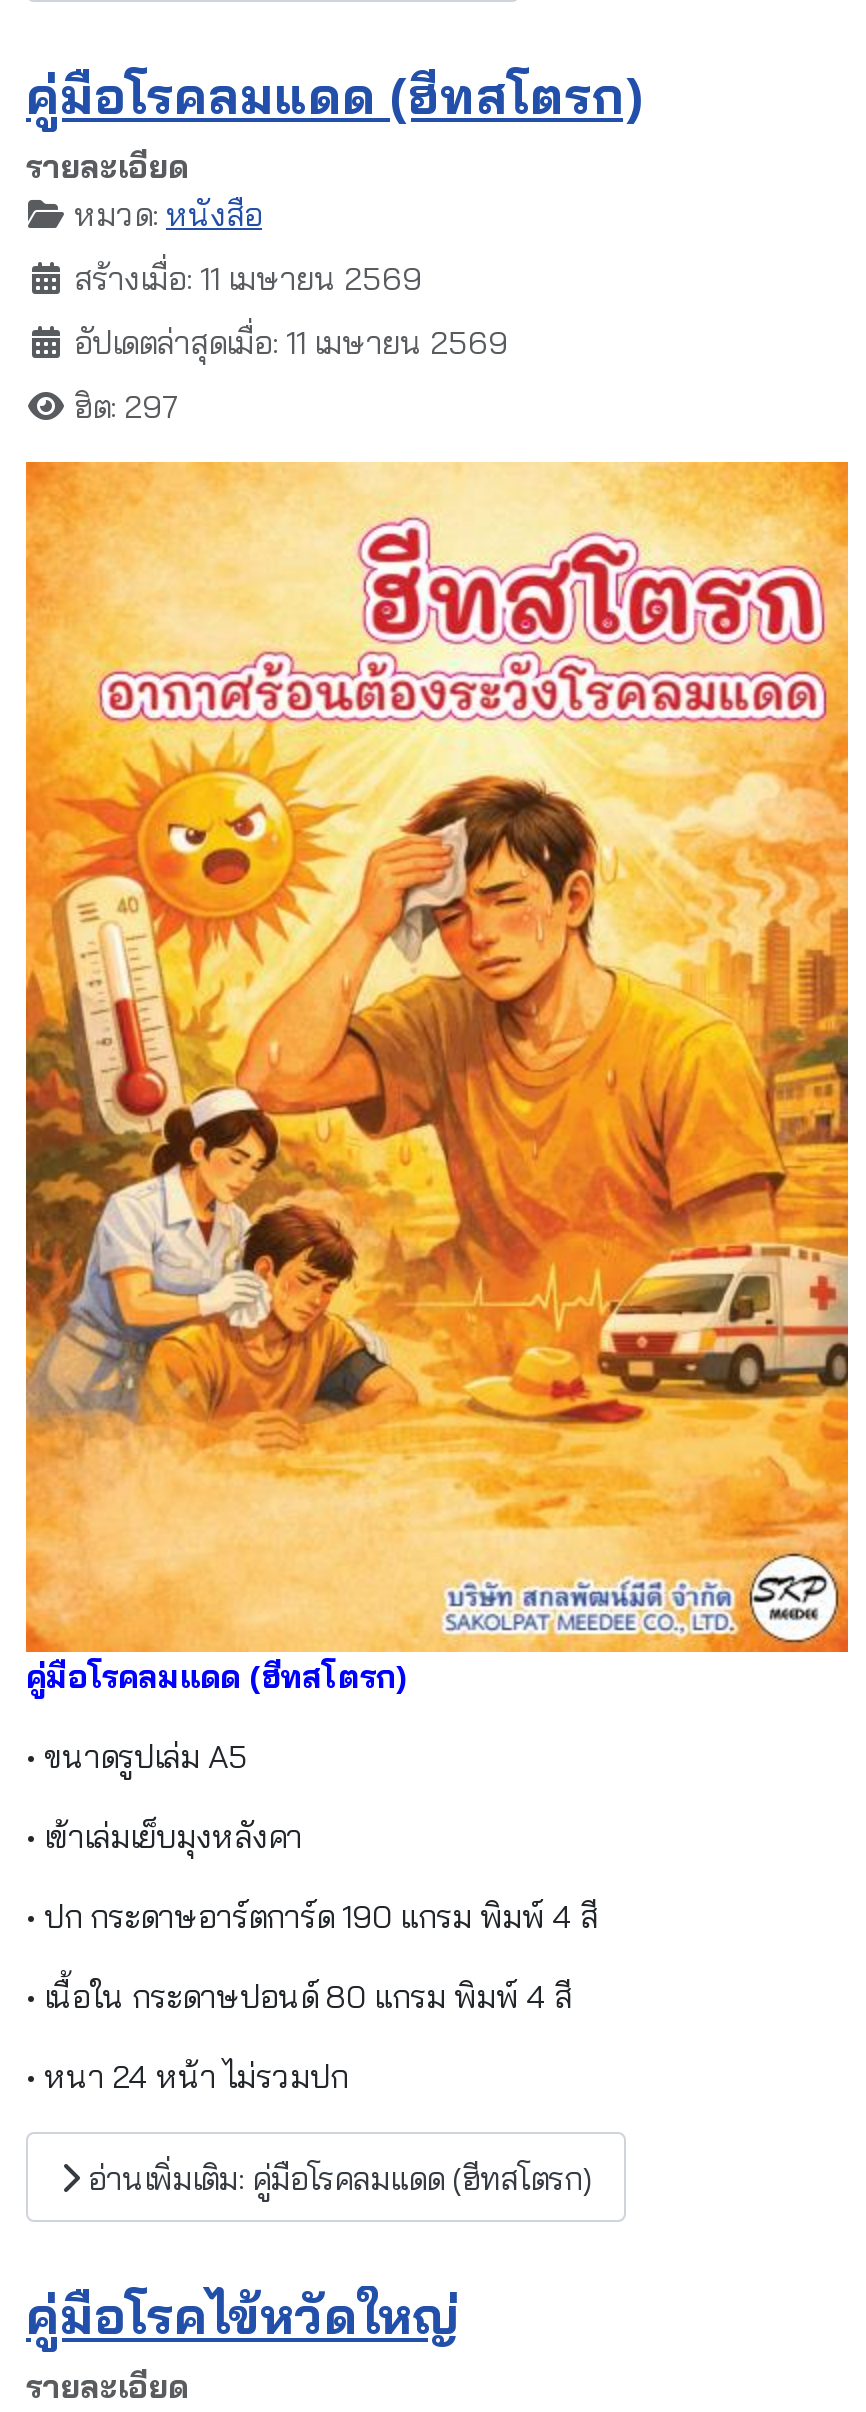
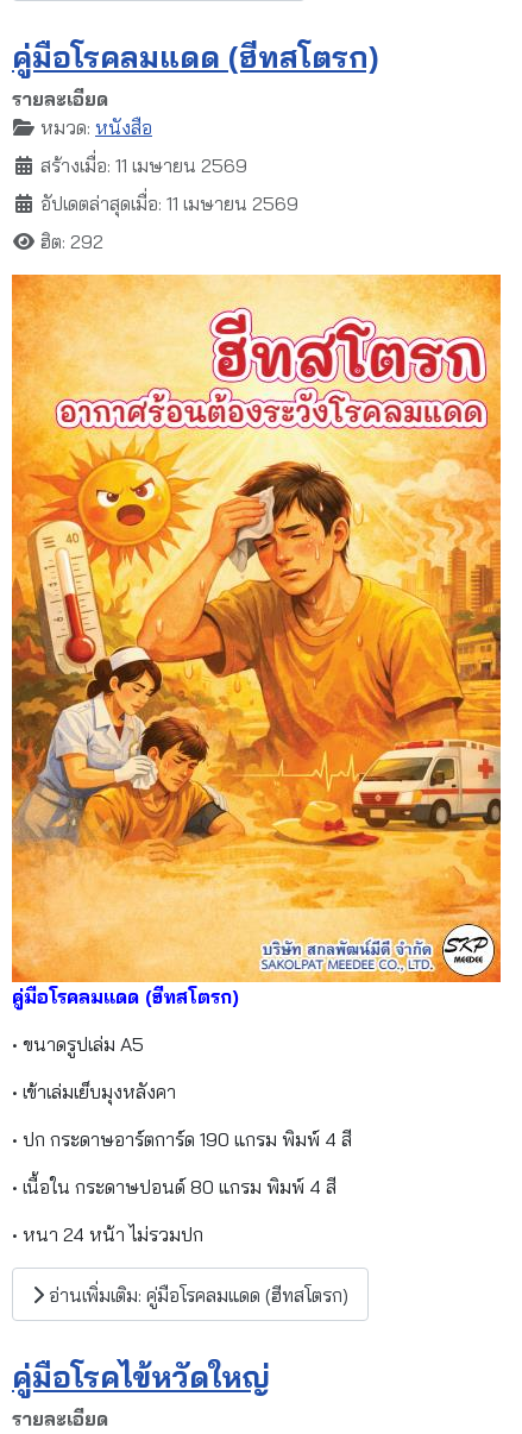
- ฮิต: 297
+ ฮิต: 292
